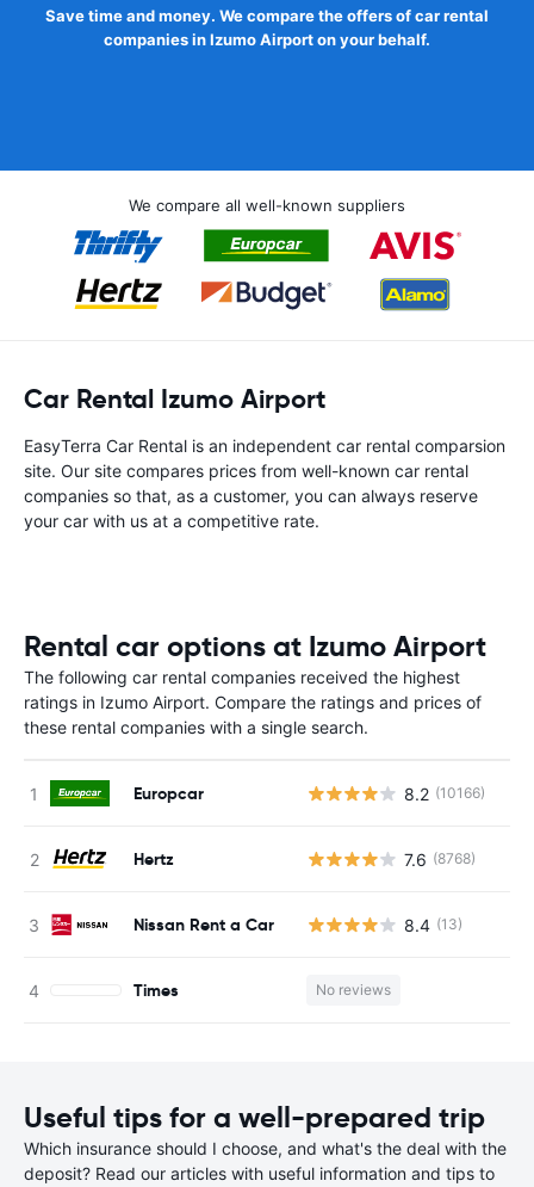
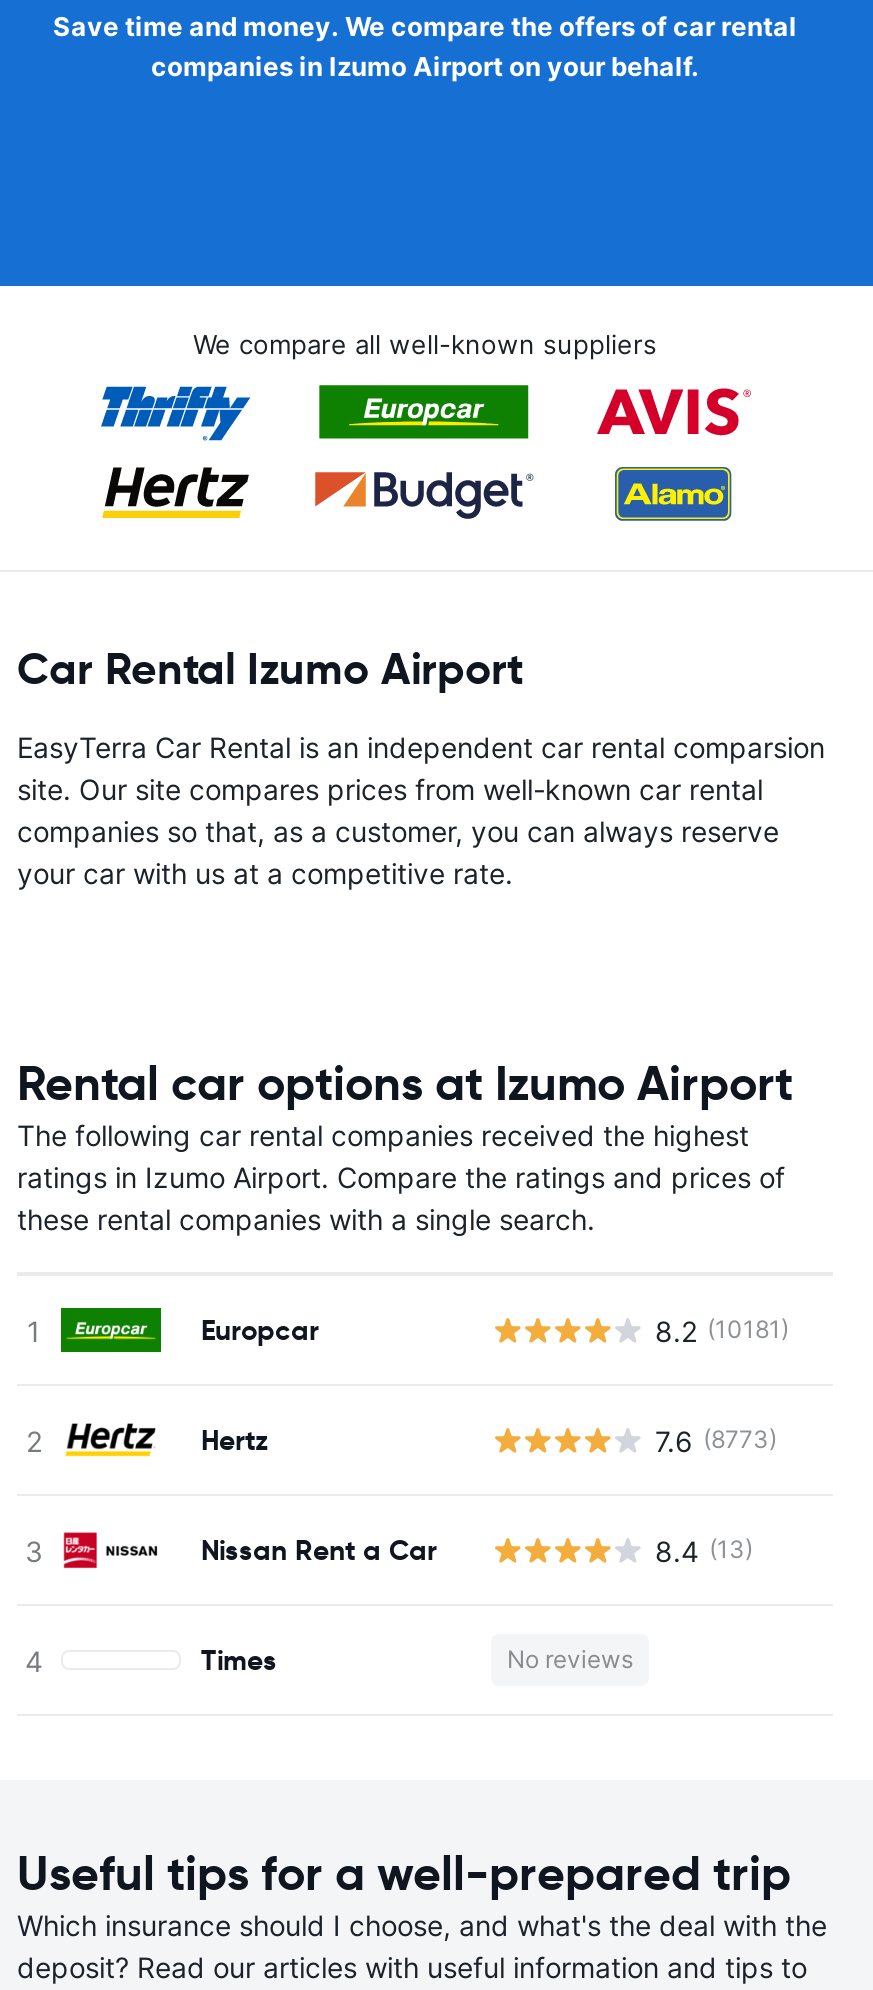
- 8.2 (10166)
+ 8.2 (10181)

- 7.6 (8768)
+ 7.6 (8773)
